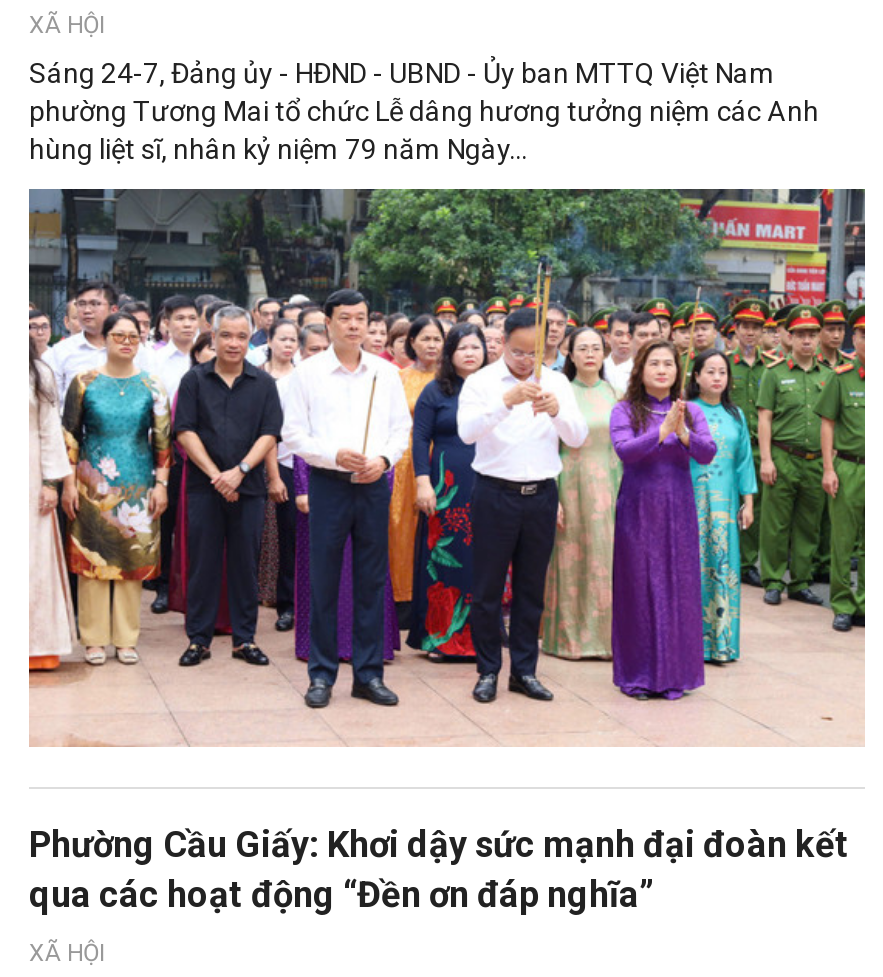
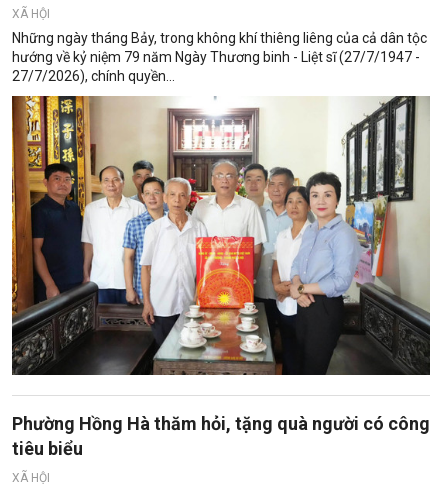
- Sáng 24-7, Đảng ủy - HĐND - UBND - Ủy ban MTTQ Việt Nam
- phường Tương Mai tổ chức Lễ dâng hương tưởng niệm các Anh
- hùng liệt sĩ, nhân kỷ niệm 79 năm Ngày...
+ Những ngày tháng Bảy, trong không khí thiêng liêng của cả dân tộc
+ hướng về kỷ niệm 79 năm Ngày Thương binh - Liệt sĩ (27/7/1947 -
+ 27/7/2026), chính quyền...

- [image]
- Phường Cầu Giấy: Khơi dậy sức mạnh đại đoàn kết
- qua các hoạt động “Đền ơn đáp nghĩa”
+ [image]
+ Phường Hồng Hà thăm hỏi, tặng quà người có công
+ tiêu biểu
